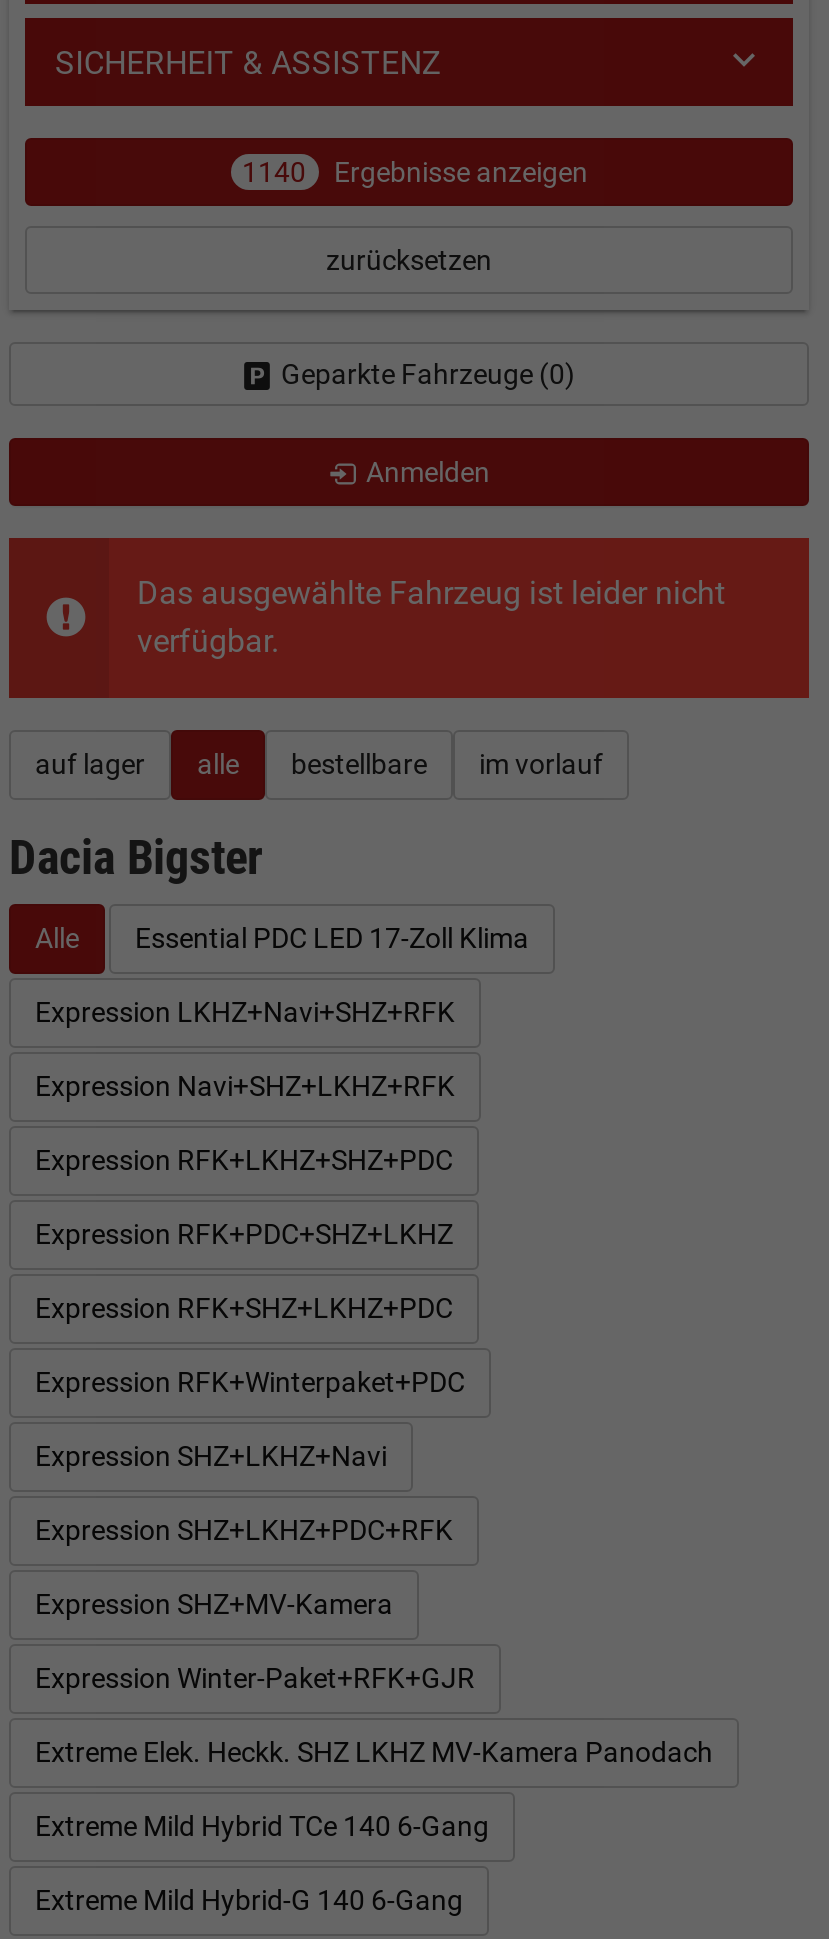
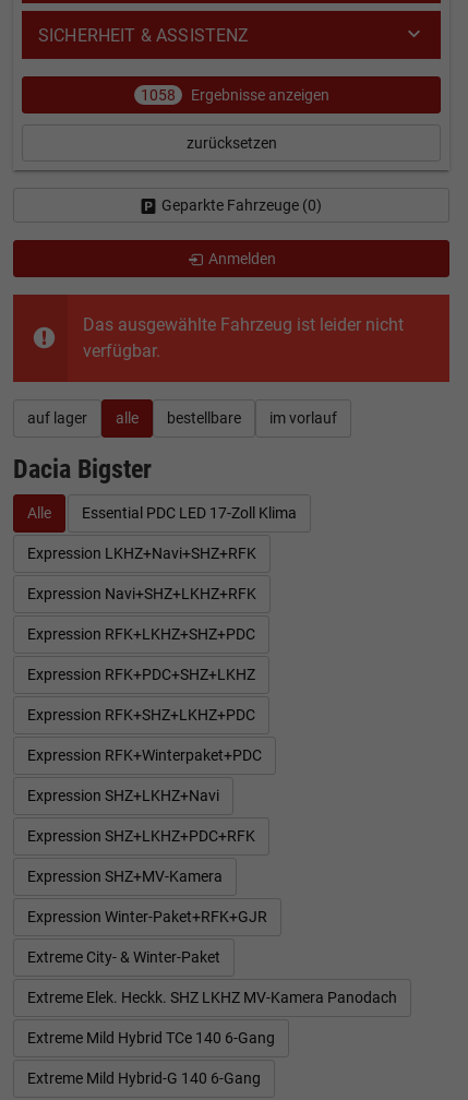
- 1140 Ergebnisse anzeigen
+ 1058 Ergebnisse anzeigen

+ Extreme City- & Winter-Paket
